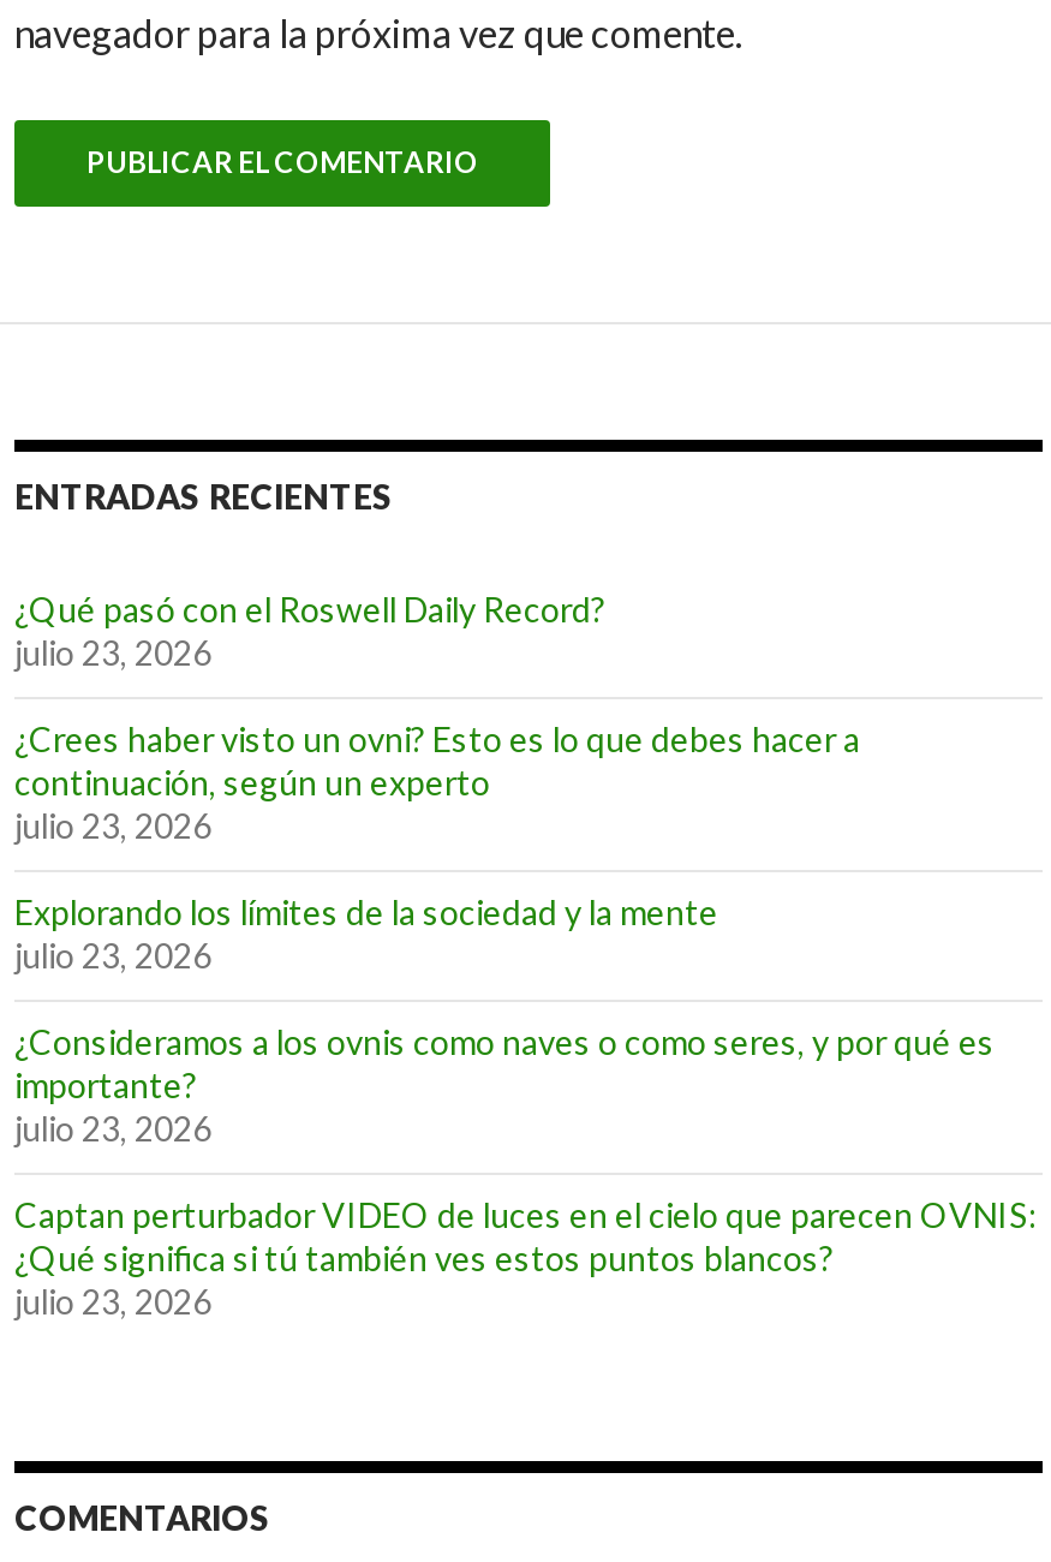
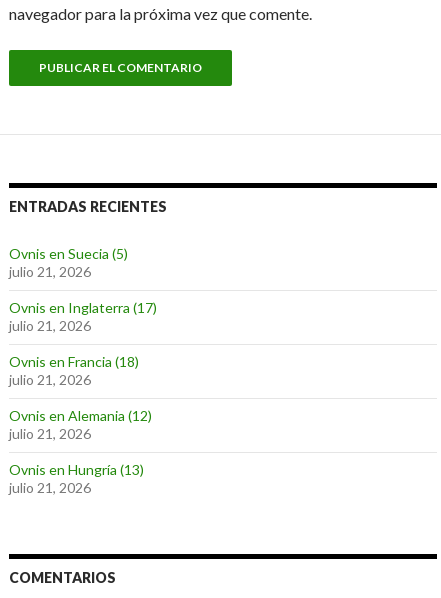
- ¿Qué pasó con el Roswell Daily Record?
- julio 23, 2026
+ Ovnis en Suecia (5)
+ julio 21, 2026

- ¿Crees haber visto un ovni? Esto es lo que debes hacer a
- continuación, según un experto
- julio 23, 2026
+ Ovnis en Inglaterra (17)
+ julio 21, 2026

- Explorando los límites de la sociedad y la mente
- julio 23, 2026
+ Ovnis en Francia (18)
+ julio 21, 2026

- ¿Consideramos a los ovnis como naves o como seres, y por qué es
- importante?
- julio 23, 2026
+ Ovnis en Alemania (12)
+ julio 21, 2026

- Captan perturbador VIDEO de luces en el cielo que parecen OVNIS:
- ¿Qué significa si tú también ves estos puntos blancos?
- julio 23, 2026
+ Ovnis en Hungría (13)
+ julio 21, 2026
